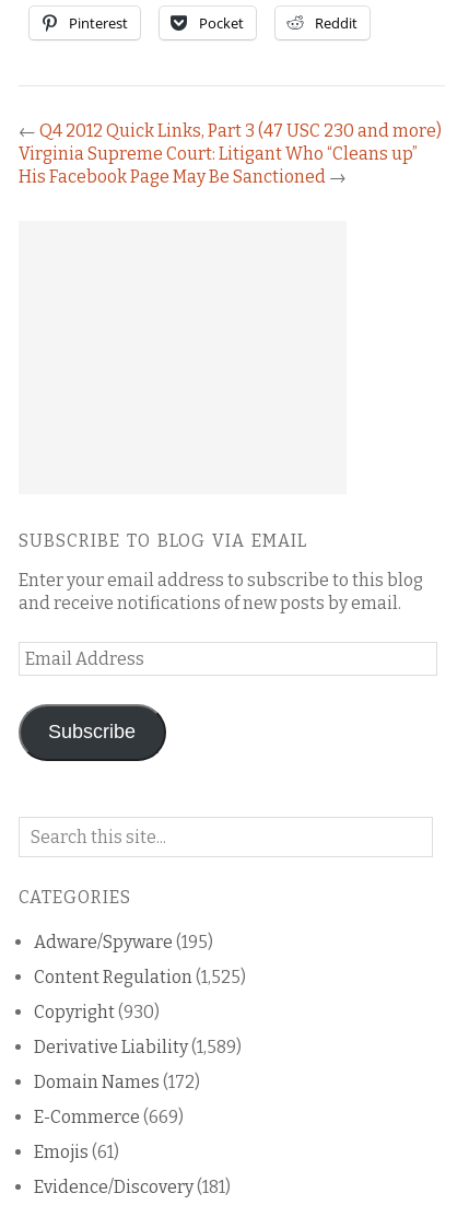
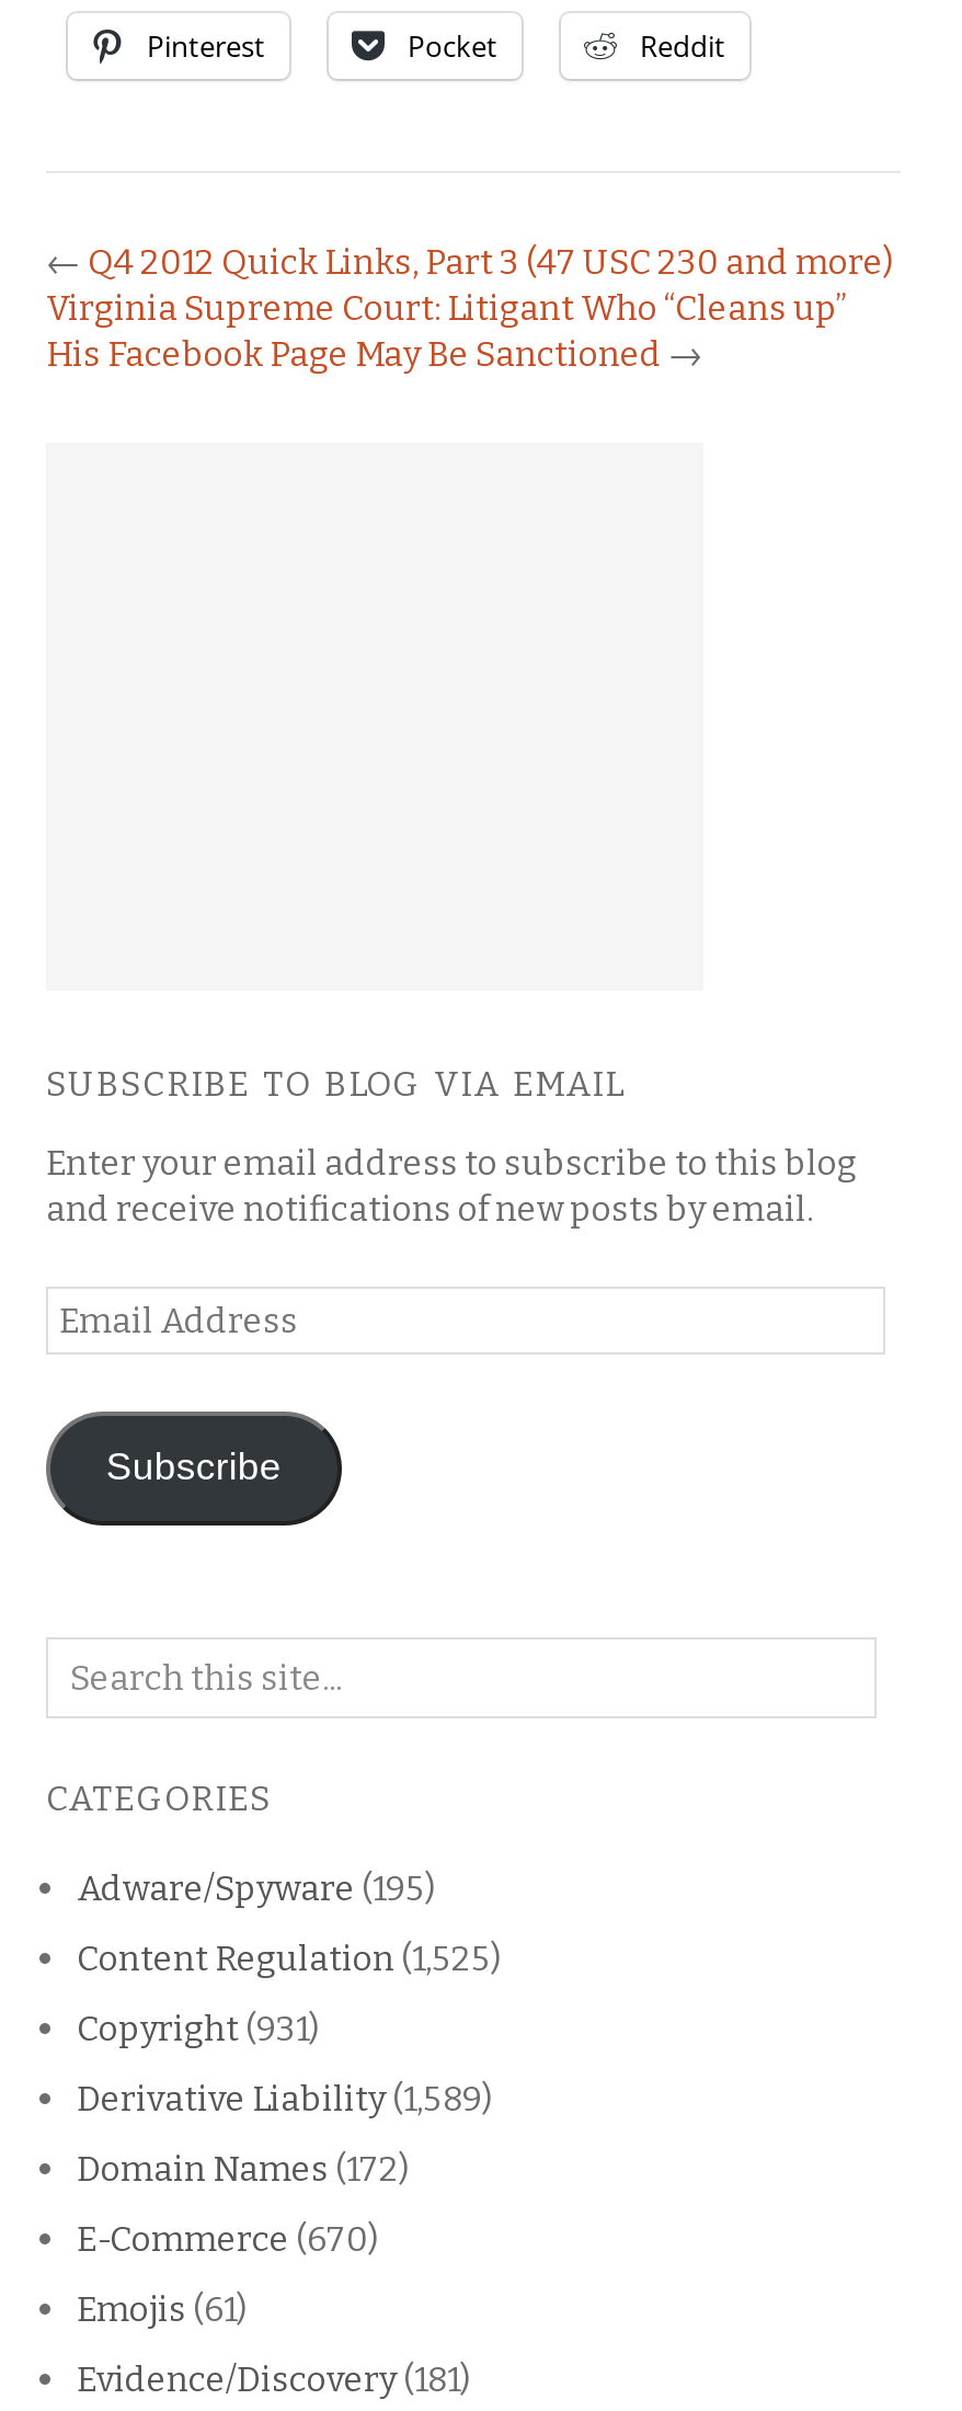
- Copyright (930)
+ Copyright (931)

- E-Commerce (669)
+ E-Commerce (670)
